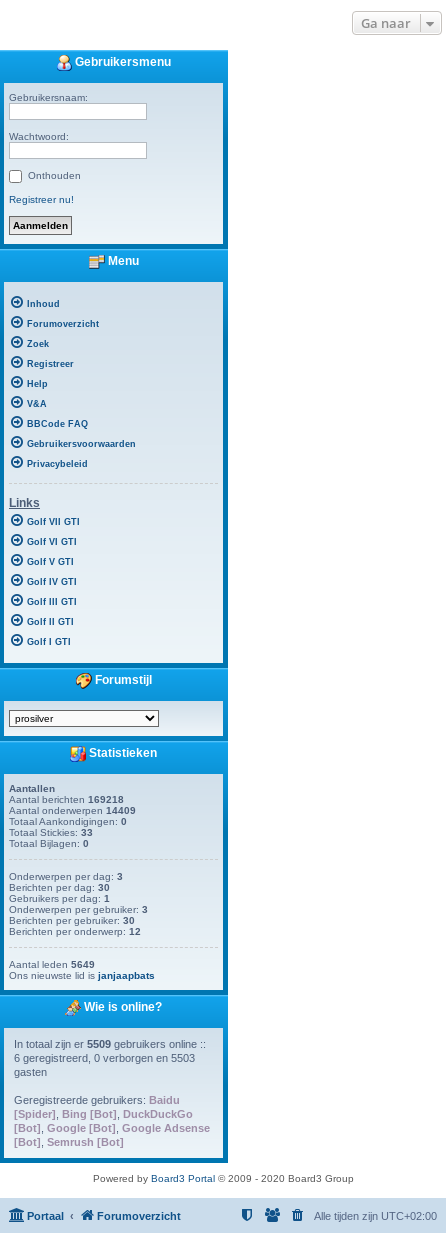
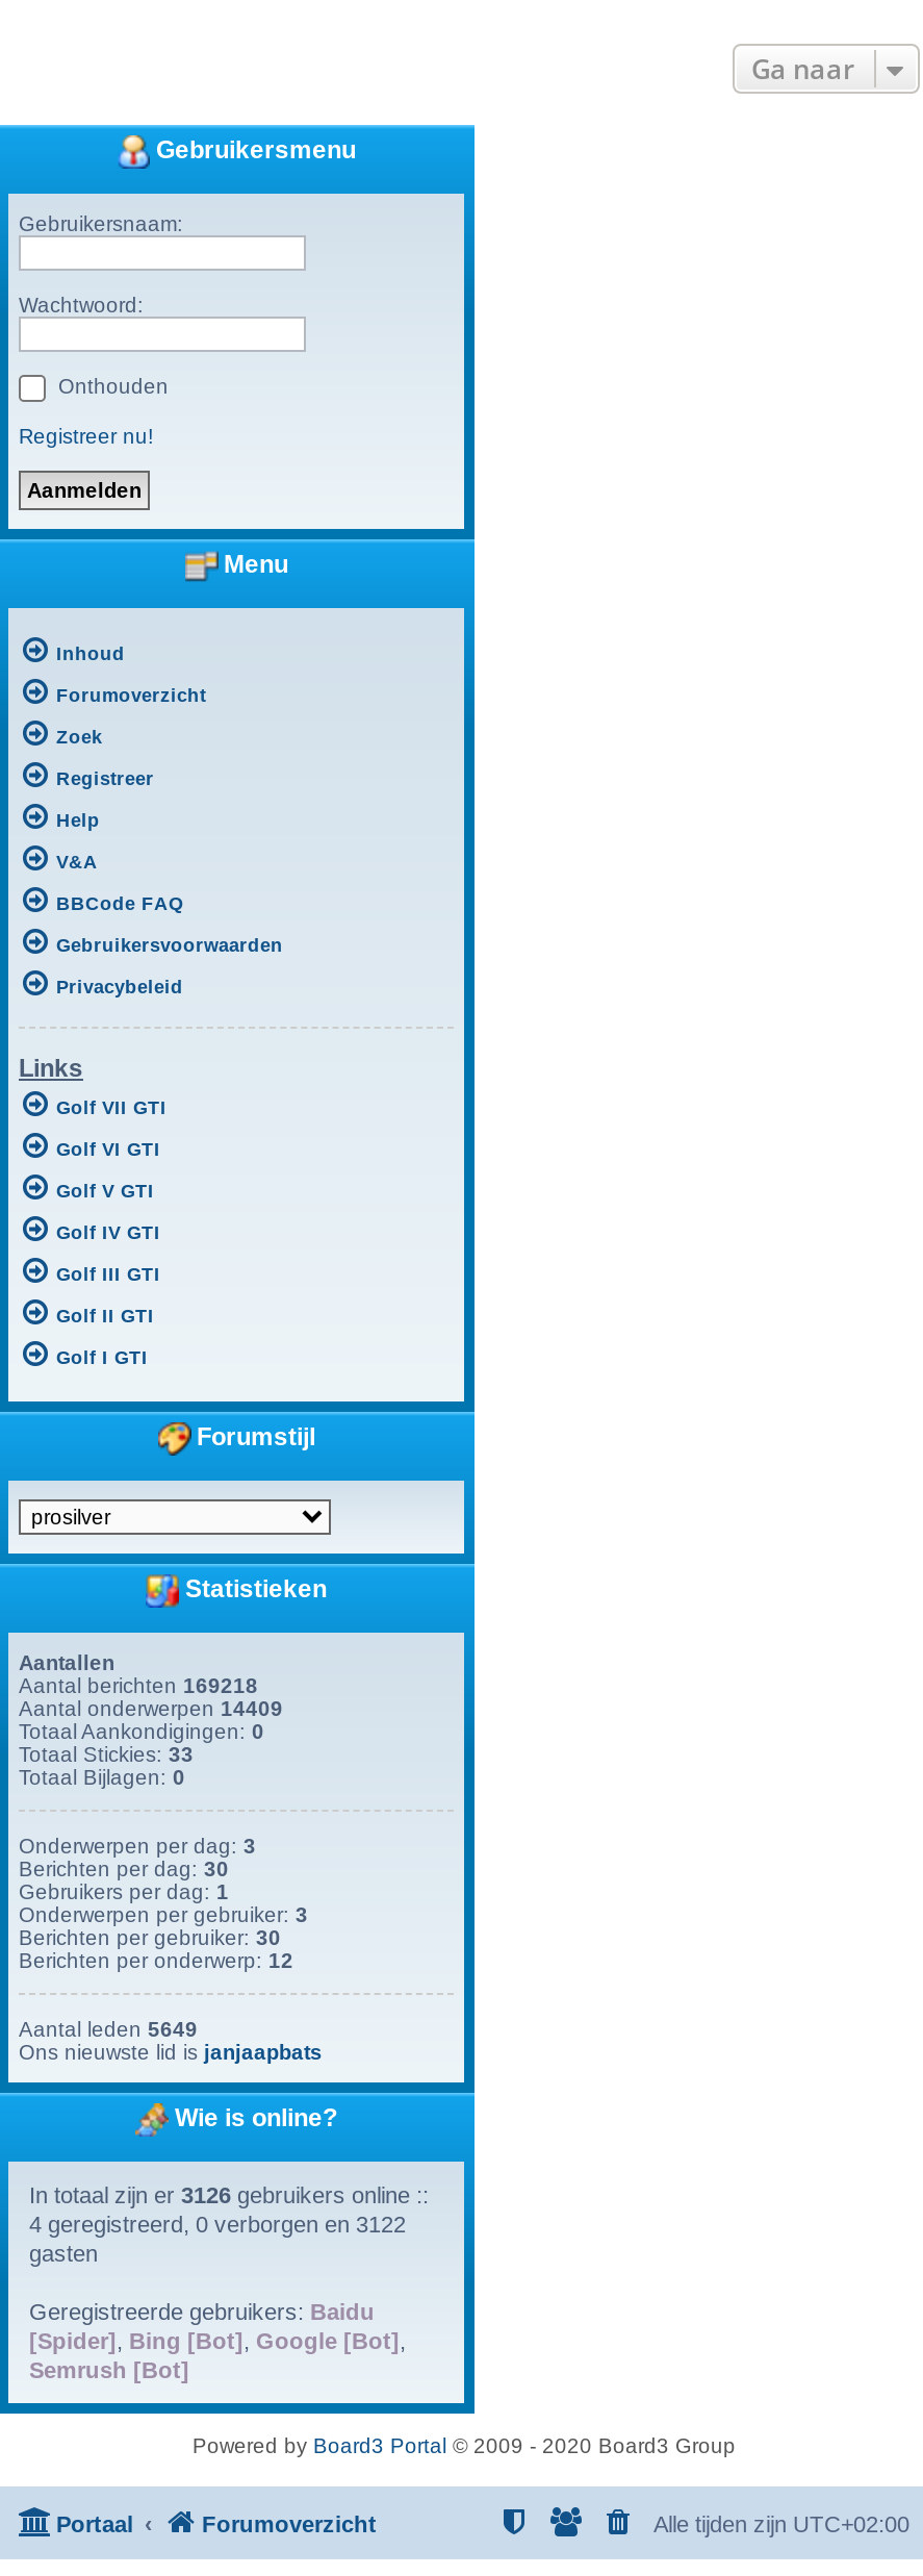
- In totaal zijn er 5509 gebruikers online ::
+ In totaal zijn er 3126 gebruikers online ::

- 6 geregistreerd, 0 verborgen en 5503
+ 4 geregistreerd, 0 verborgen en 3122

- [Spider], Bing [Bot], DuckDuckGo
- [Bot], Google [Bot], Google Adsense
- [Bot], Semrush [Bot]
+ [Spider], Bing [Bot], Google [Bot],
+ Semrush [Bot]
